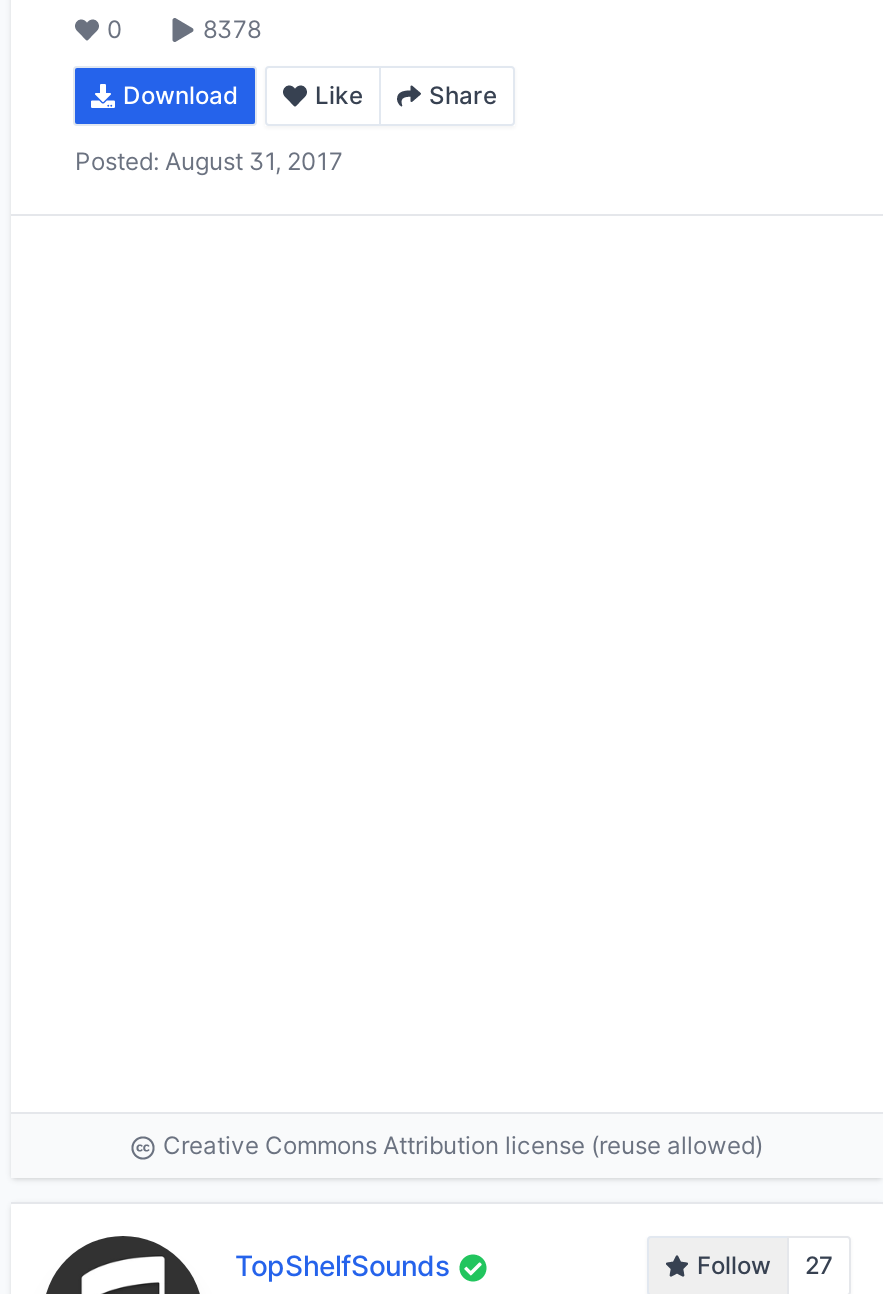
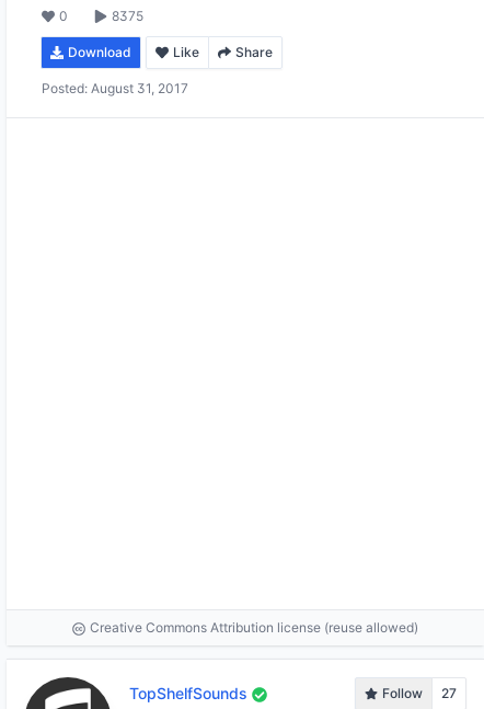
- 8378
+ 8375
